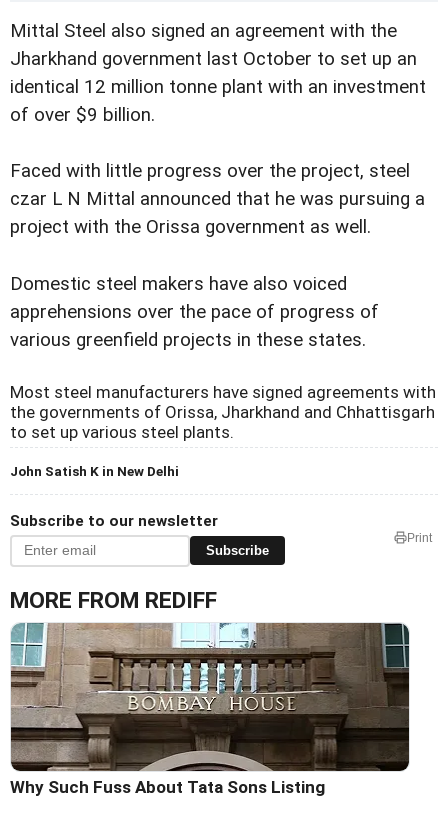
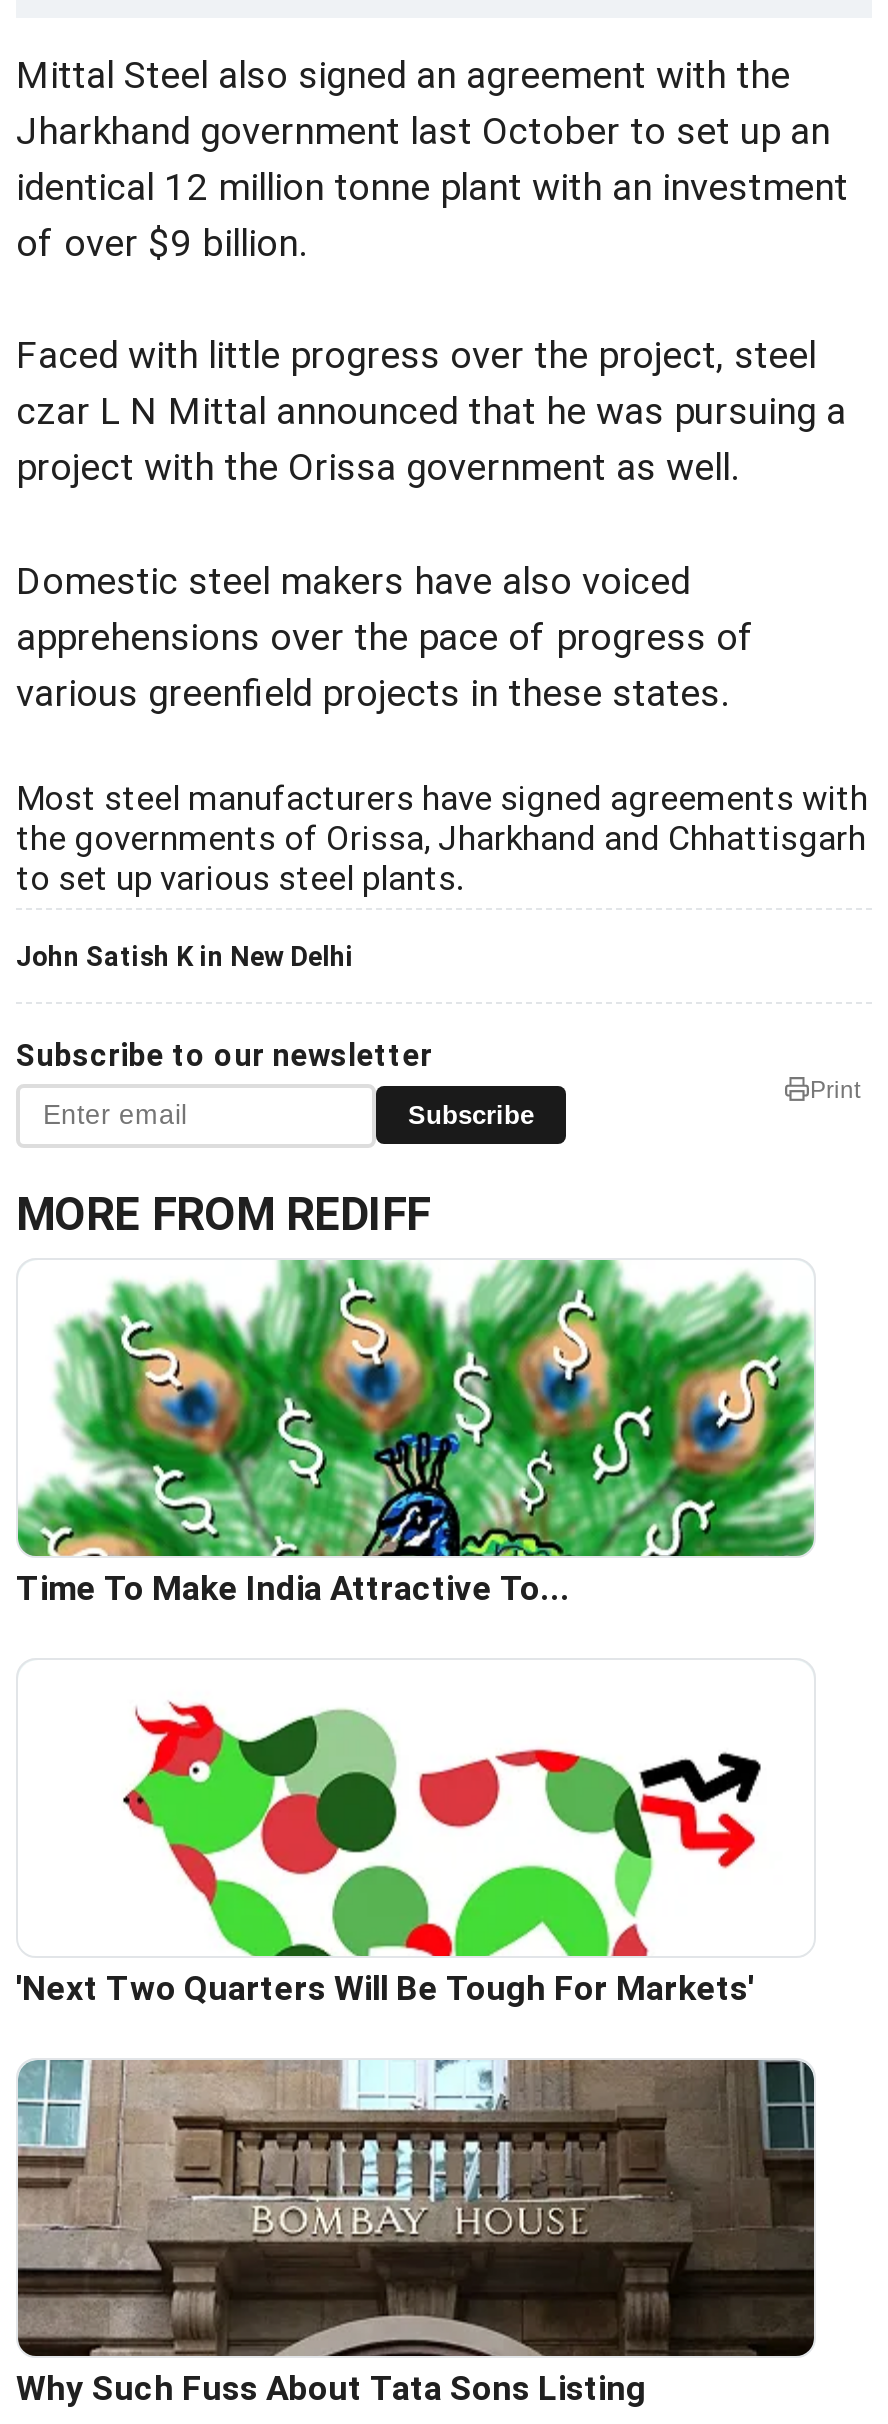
+ [image]
+ Time To Make India Attractive To...

+ [image]
+ 'Next Two Quarters Will Be Tough For Markets'
